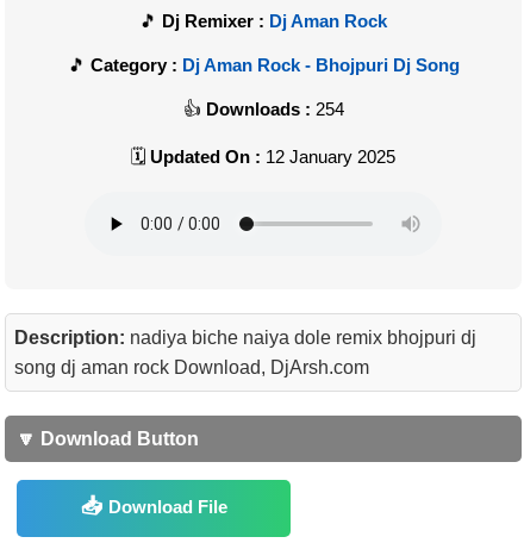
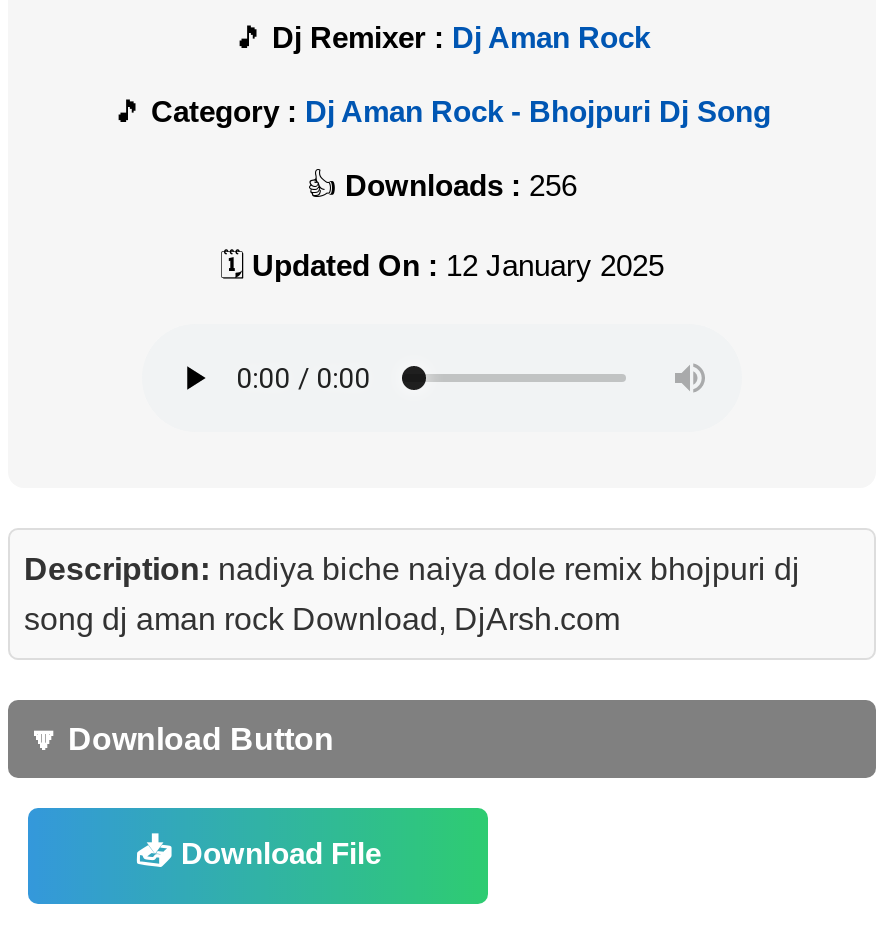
- Downloads : 254
+ Downloads : 256
